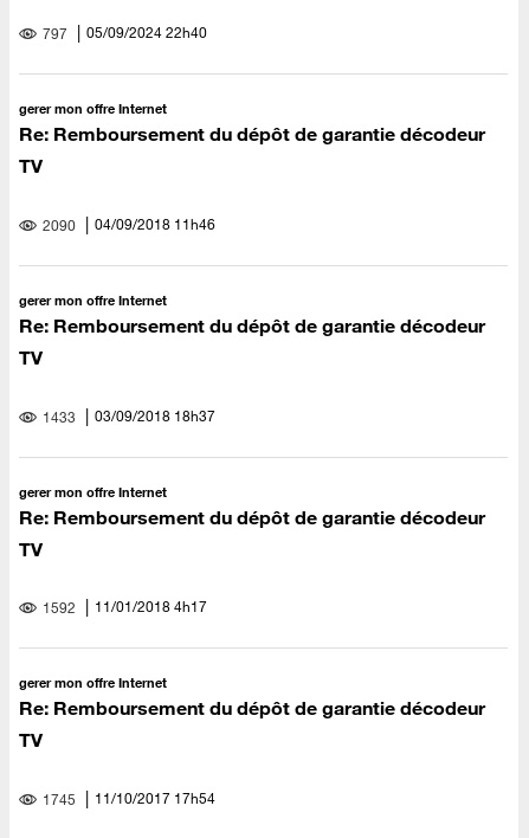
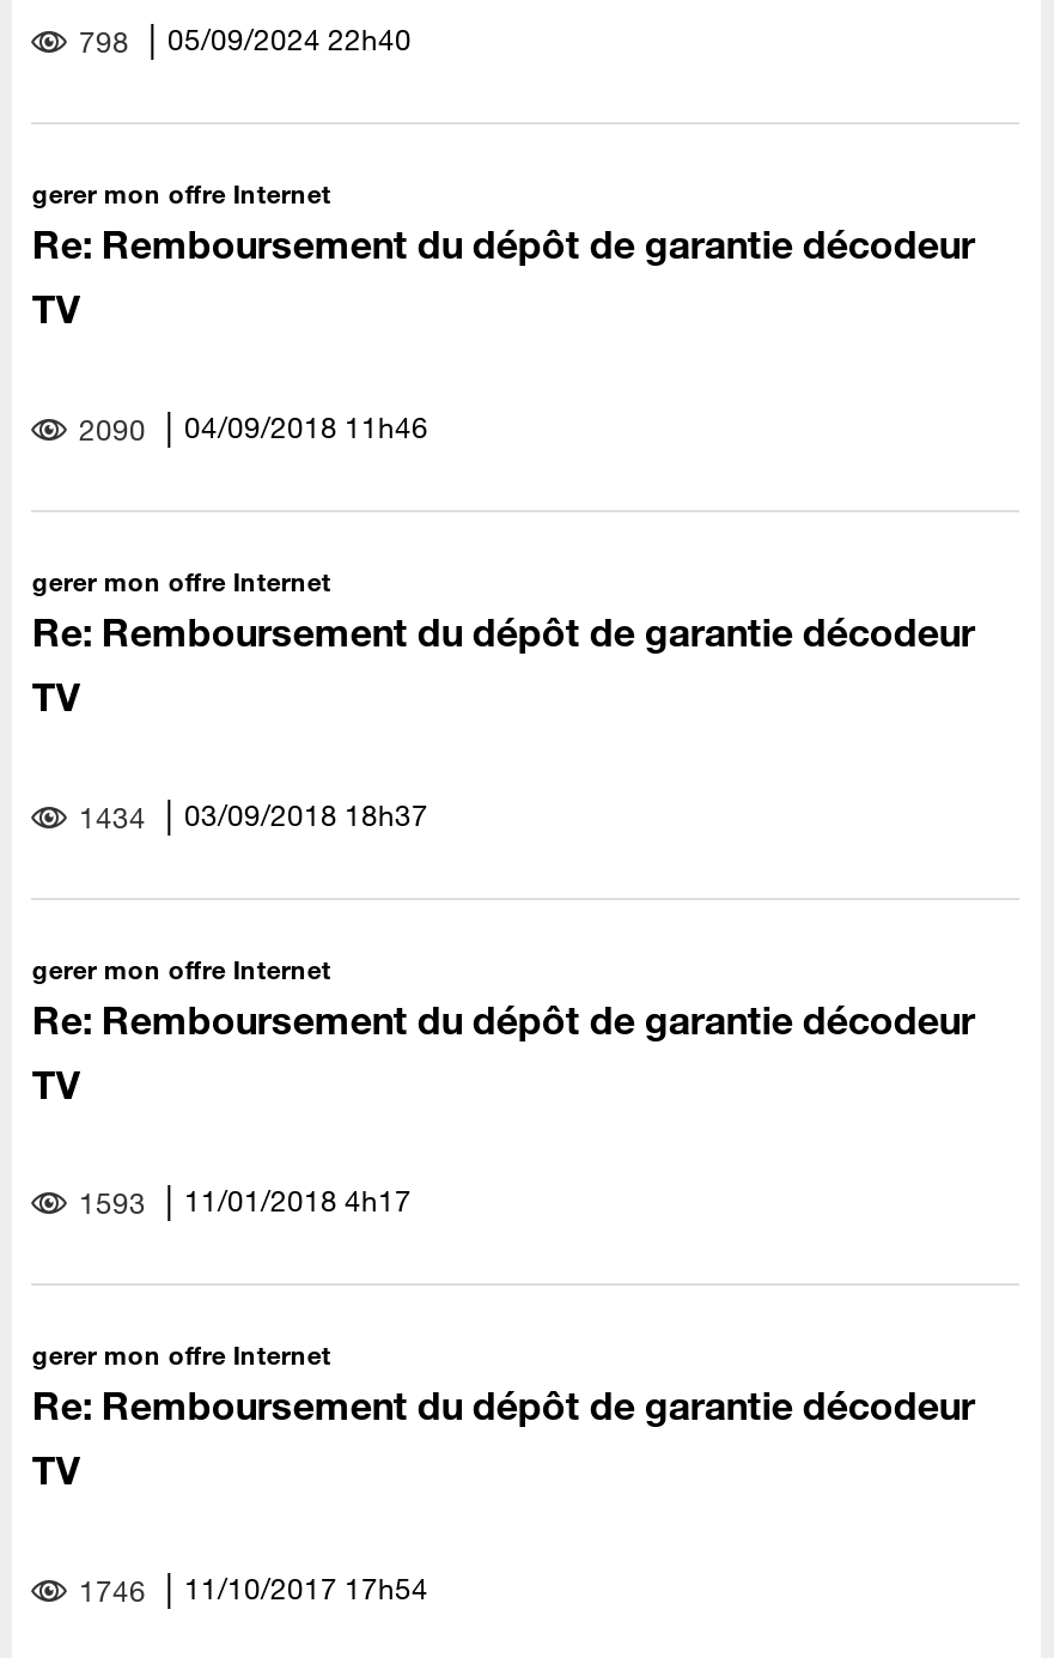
- 797 05/09/2024 22h40
+ 798 05/09/2024 22h40

- 1433 03/09/2018 18h37
+ 1434 03/09/2018 18h37

- 1592 11/01/2018 4h17
+ 1593 11/01/2018 4h17

- 1745 11/10/2017 17h54
+ 1746 11/10/2017 17h54
